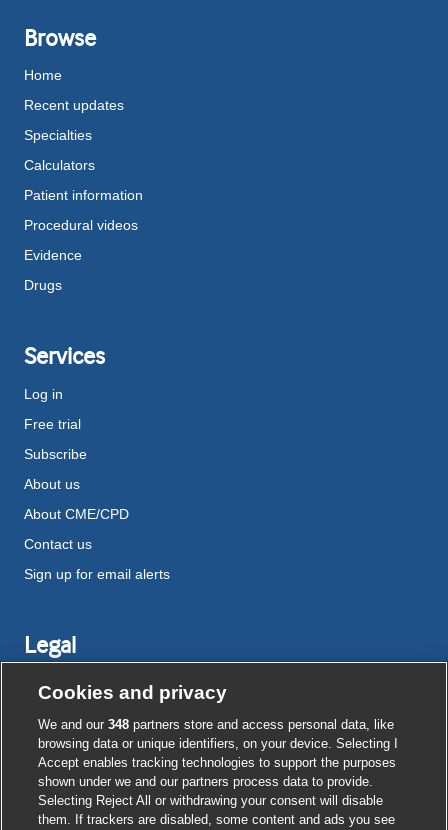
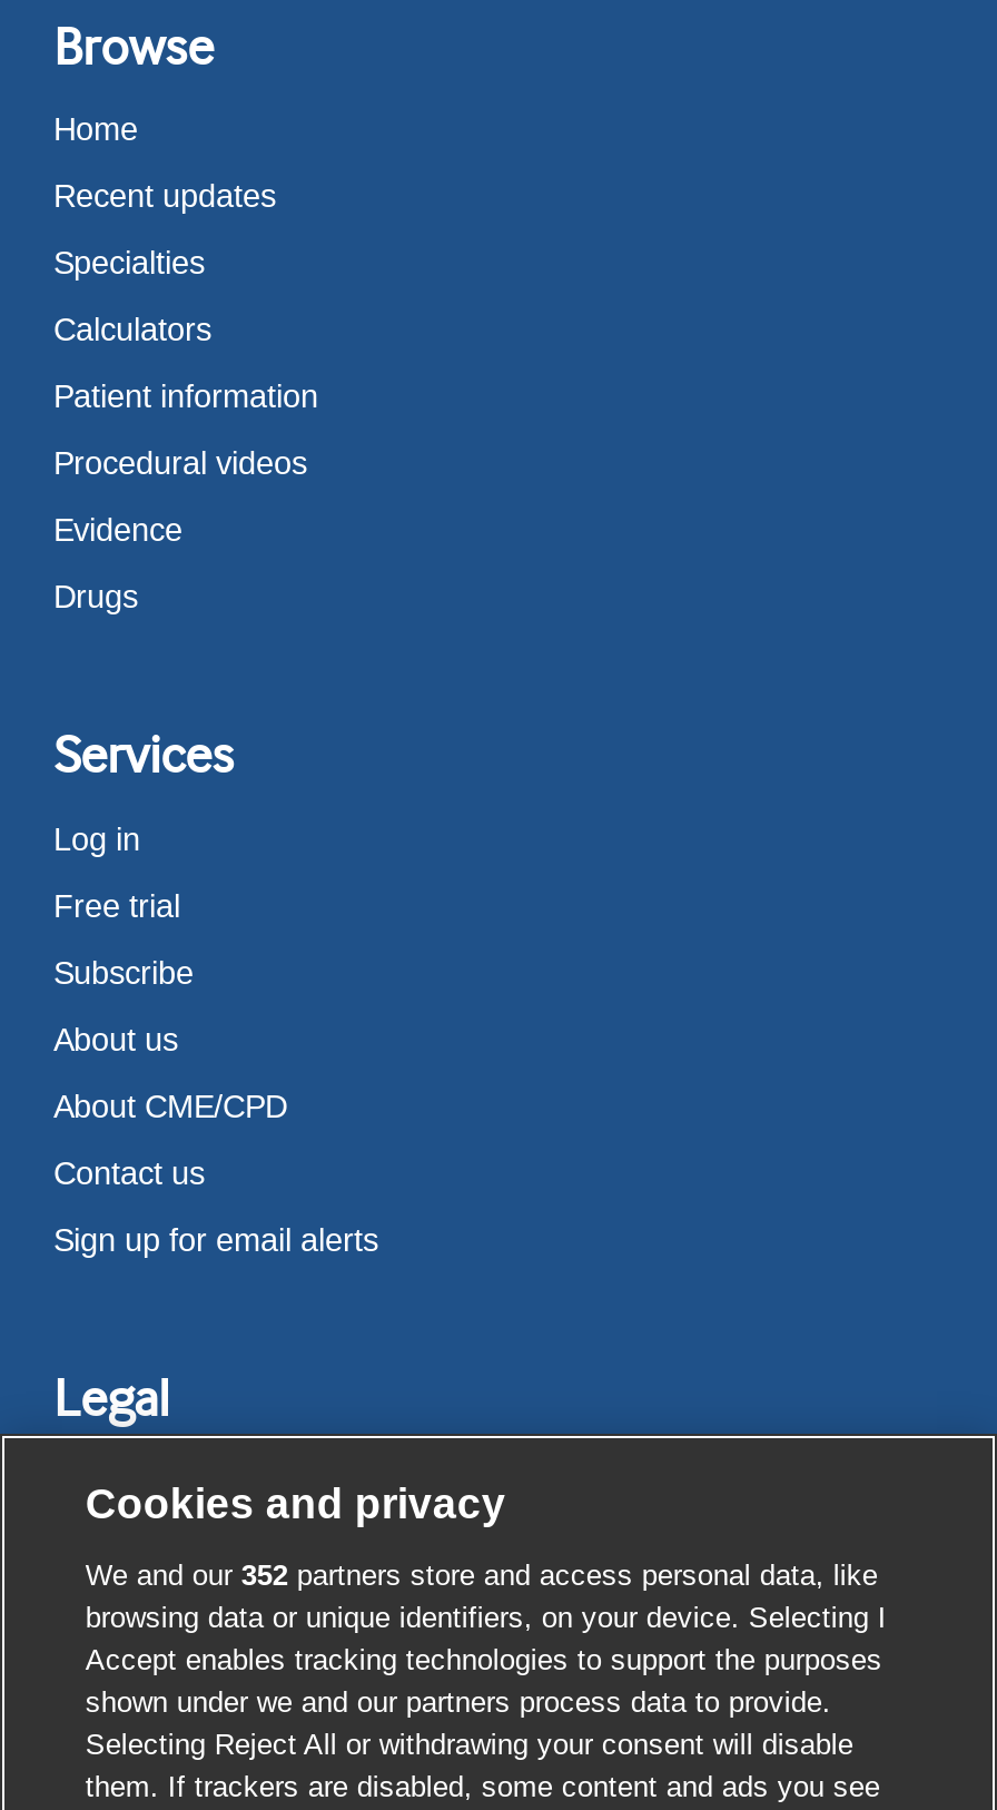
- We and our 348 partners store and access personal data, like
+ We and our 352 partners store and access personal data, like
